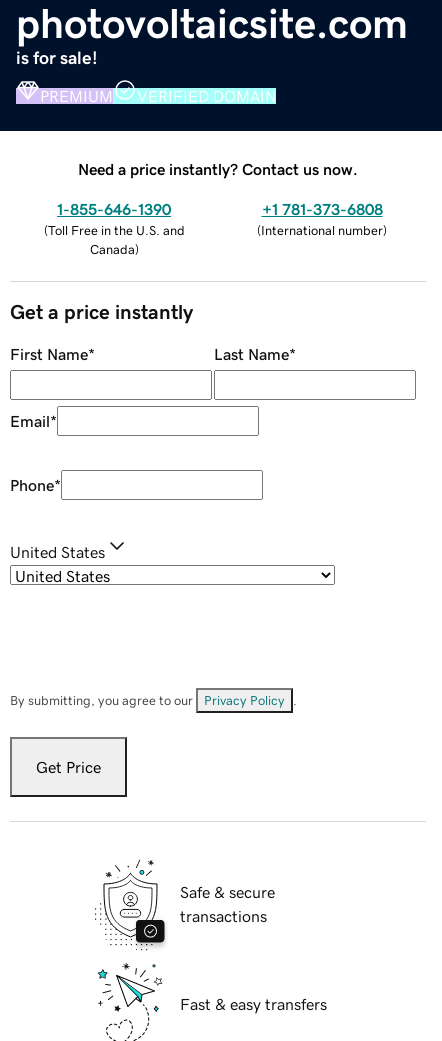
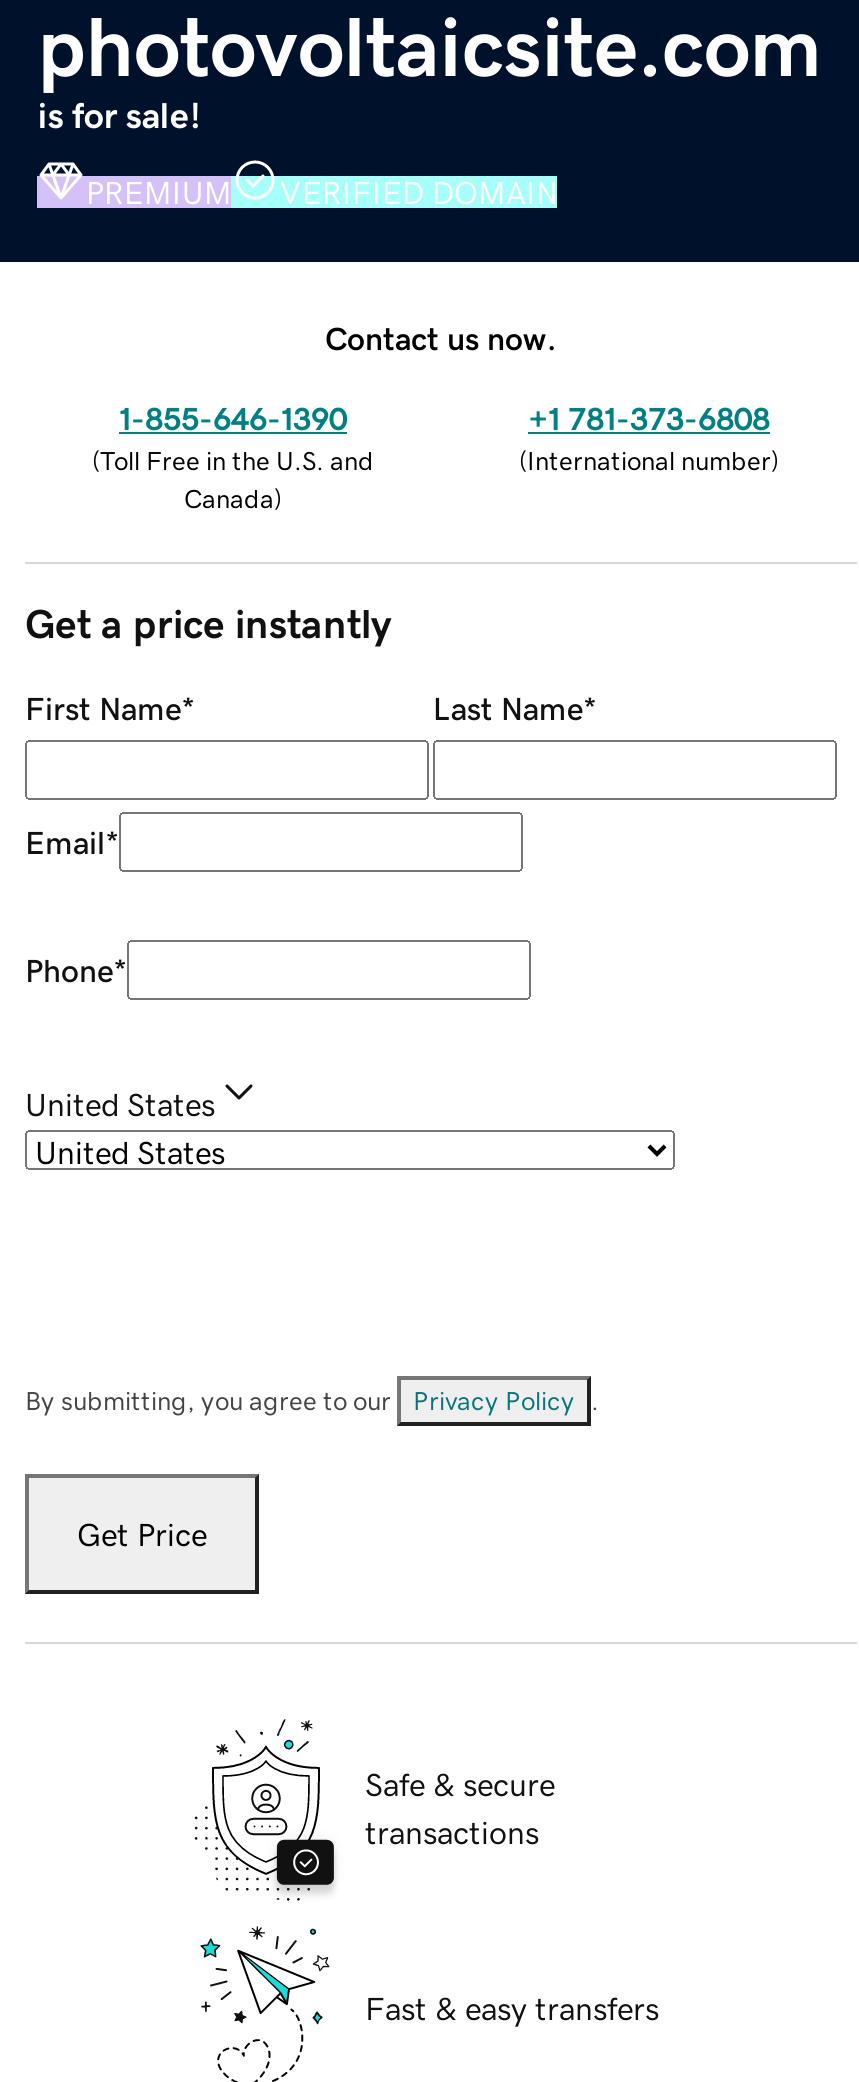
- Need a price instantly? Contact us now.
+ Contact us now.
